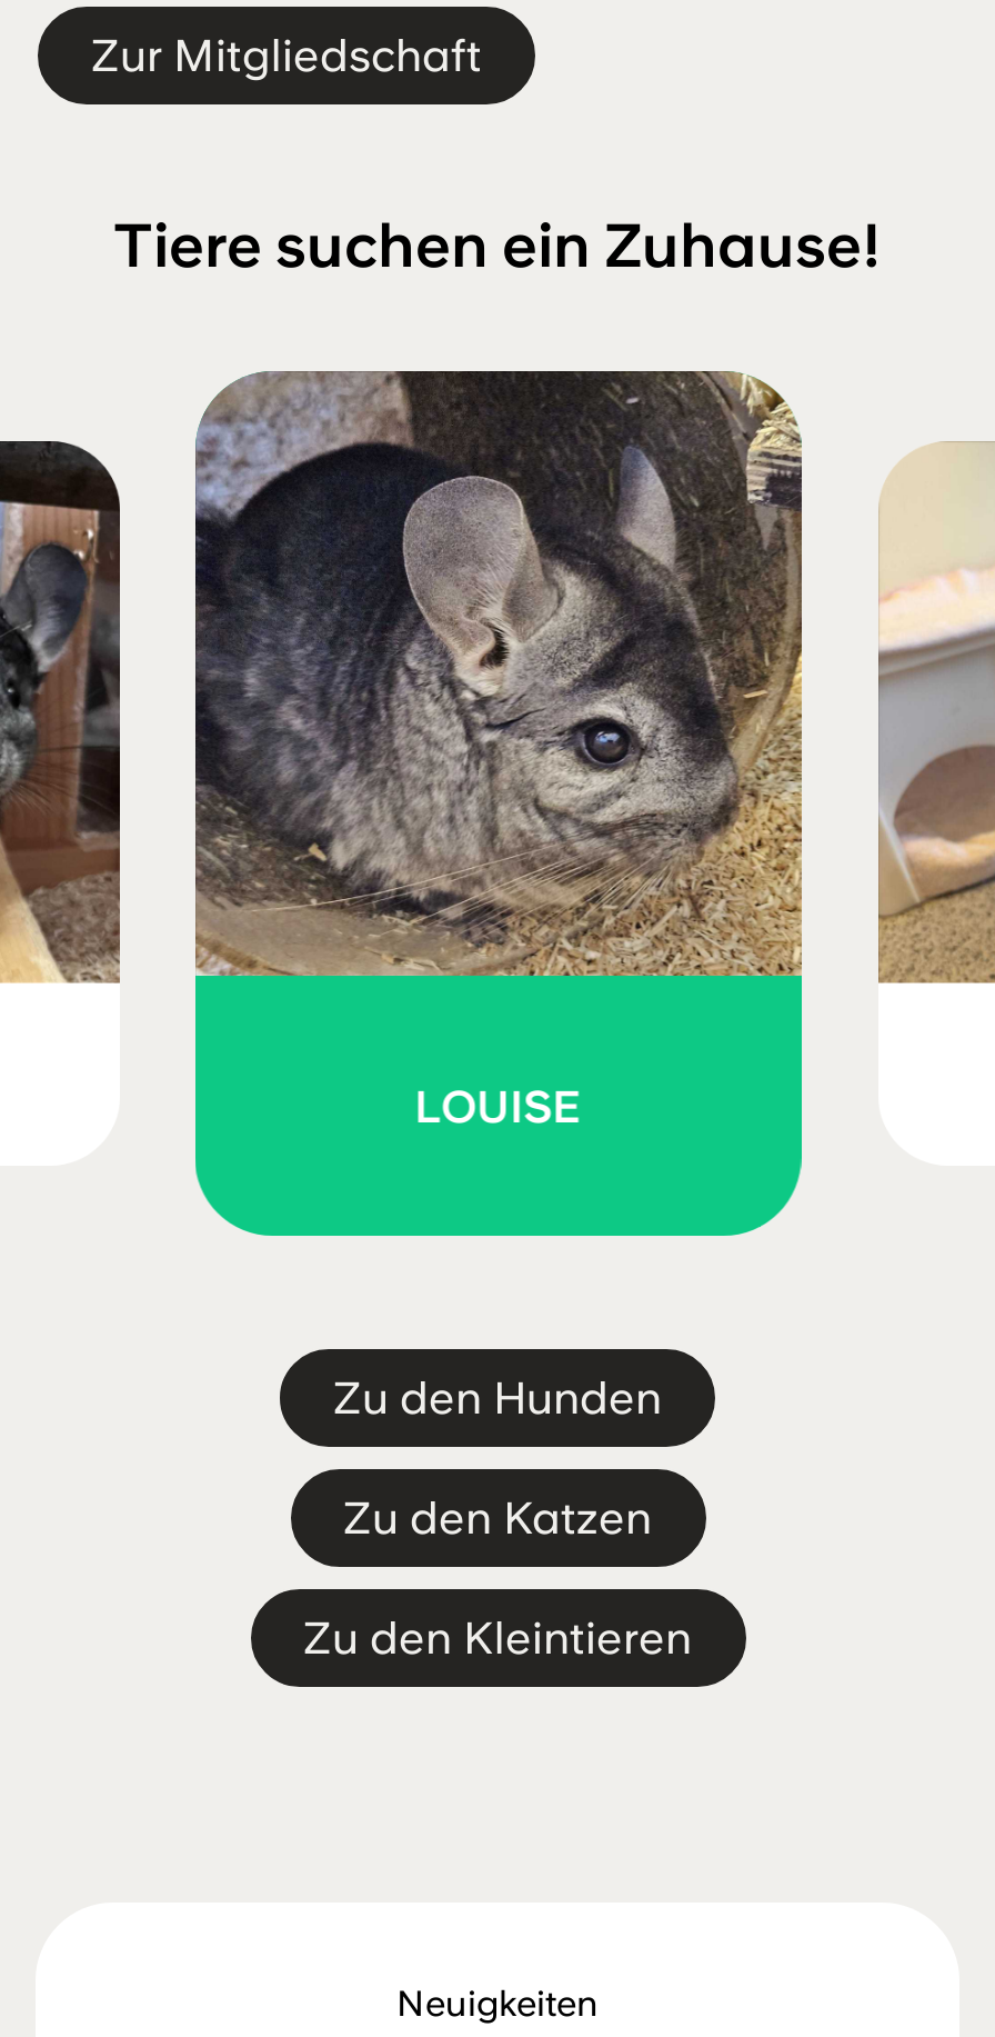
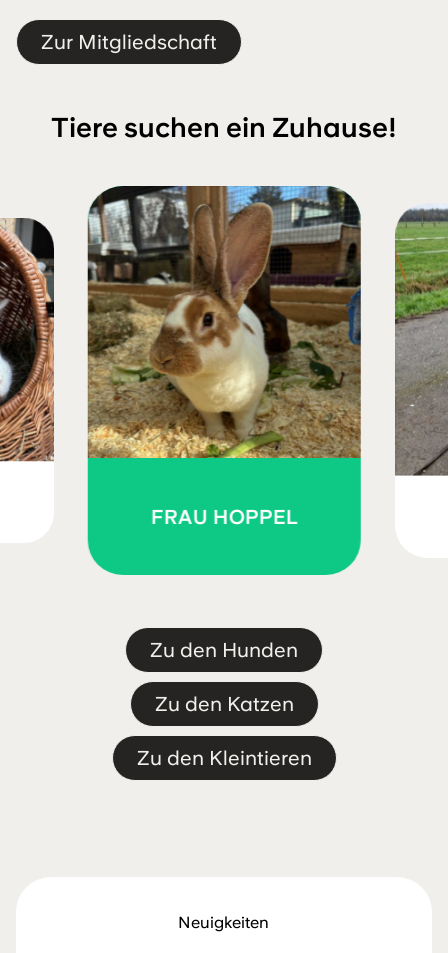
- [image]
+ [image]

- [image]
+ [image]

- [image]
+ [image]

- [image]
+ [image]

- LOUISE
+ FRAU HOPPEL
